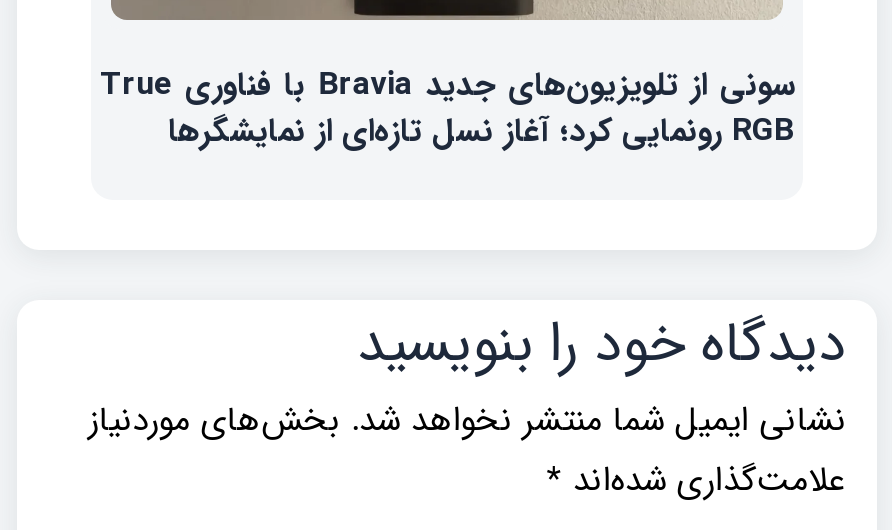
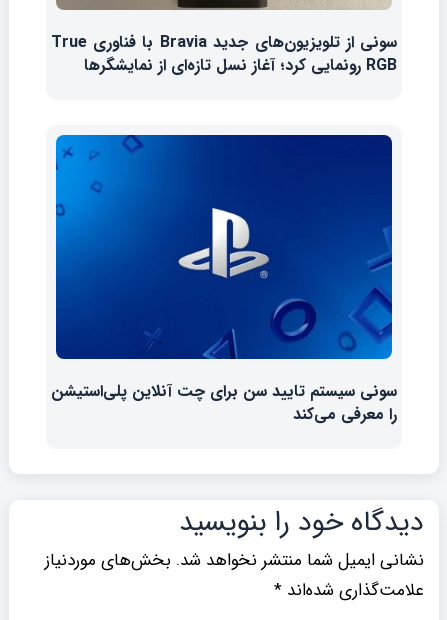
+ [image]
+ سونی سیستم تایید سن برای چت آنلاین پلی‌استیشن
+ را معرفی می‌کند
